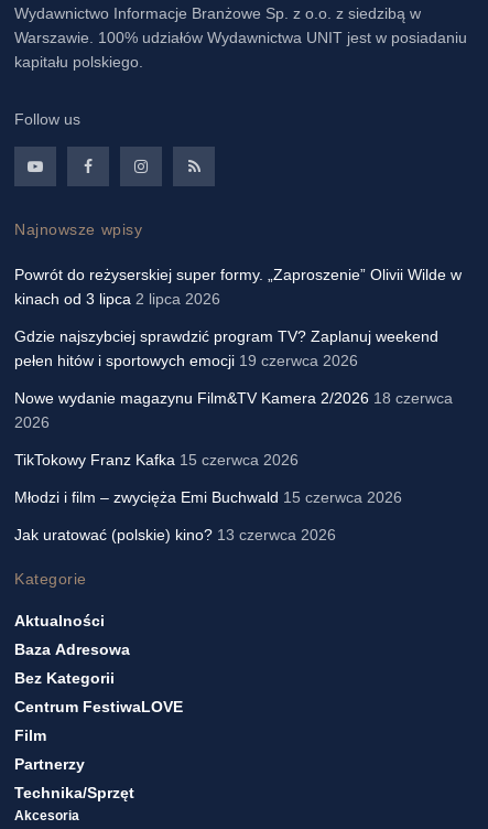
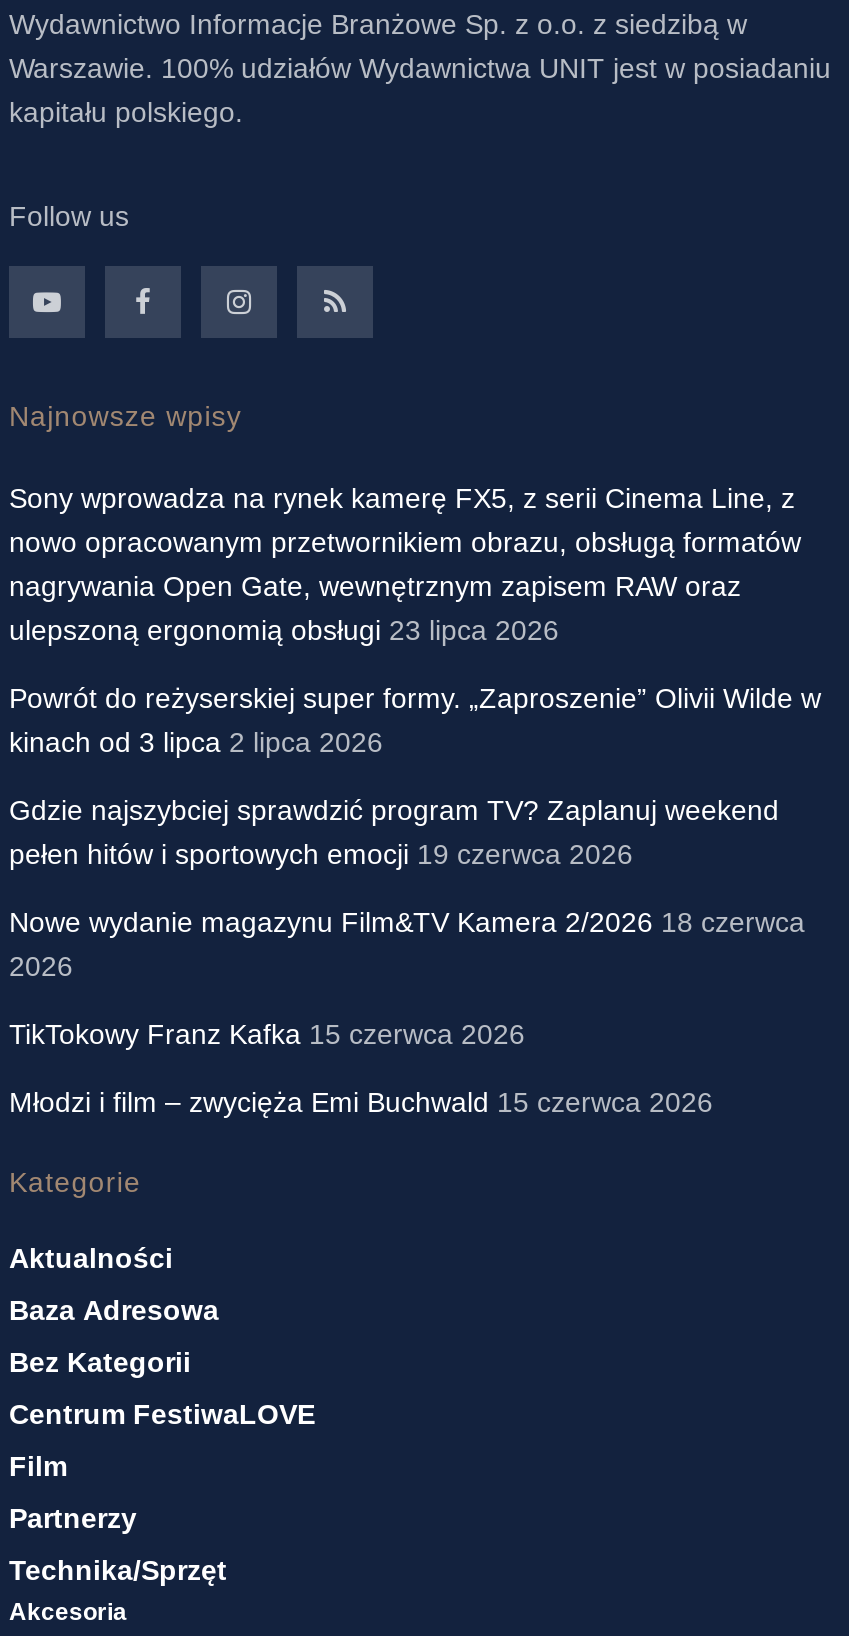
+ Sony wprowadza na rynek kamerę FX5, z serii Cinema Line, z
+ nowo opracowanym przetwornikiem obrazu, obsługą formatów
+ nagrywania Open Gate, wewnętrznym zapisem RAW oraz
+ ulepszoną ergonomią obsługi 23 lipca 2026

moved down: Powrót do reżyserskiej super formy. „Zaproszenie” Olivii Wilde w | kinach od 3 lipca 2 lipca 2026 | Gdzie najszybciej sprawdzić program TV? Zaplanuj weekend | pełen hitów i sportowych emocji 19 czerwca 2026 | Nowe wydanie magazynu Film&TV Kamera 2/2026 18 czerwca | 2026 | TikTokowy Franz Kafka 15 czerwca 2026 | Młodzi i film – zwycięża Emi Buchwald 15 czerwca 2026

- Jak uratować (polskie) kino? 13 czerwca 2026
